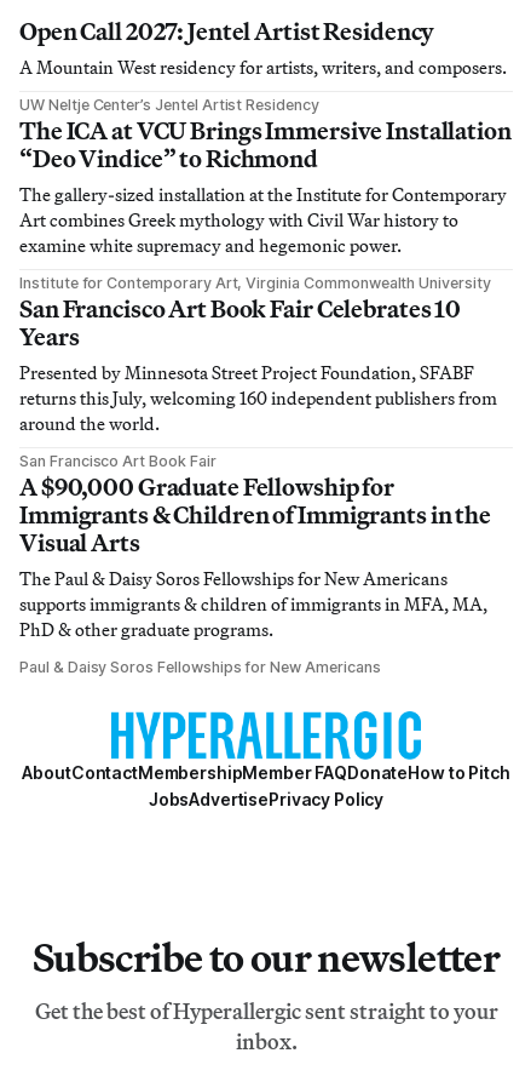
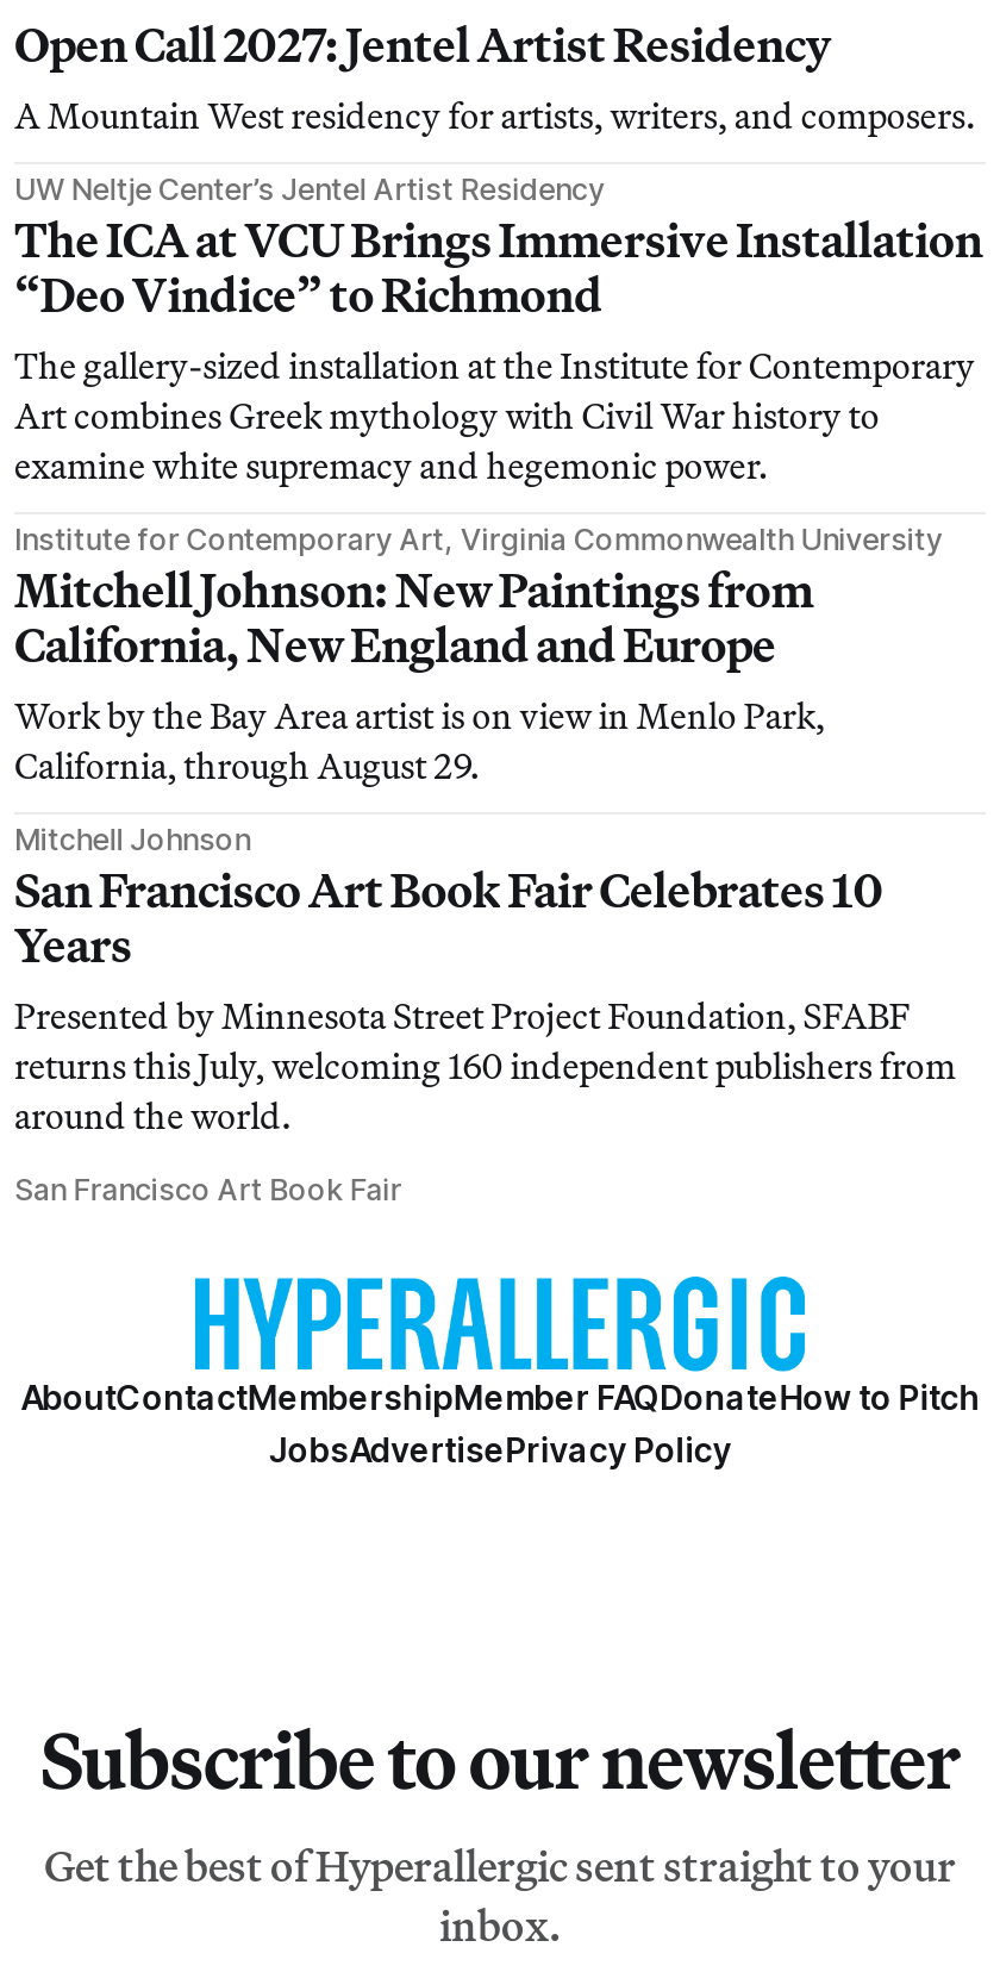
+ Mitchell Johnson: New Paintings from
+ California, New England and Europe
+ Work by the Bay Area artist is on view in Menlo Park,
+ California, through August 29.
+ Mitchell Johnson

moved down: San Francisco Art Book Fair Celebrates 10 | Years | Presented by Minnesota Street Project Foundation, SFABF | returns this July, welcoming 160 independent publishers from | around the world. | San Francisco Art Book Fair

- A $90,000 Graduate Fellowship for
- Immigrants & Children of Immigrants in the
- Visual Arts
- The Paul & Daisy Soros Fellowships for New Americans
- supports immigrants & children of immigrants in MFA, MA,
- PhD & other graduate programs.
- Paul & Daisy Soros Fellowships for New Americans
